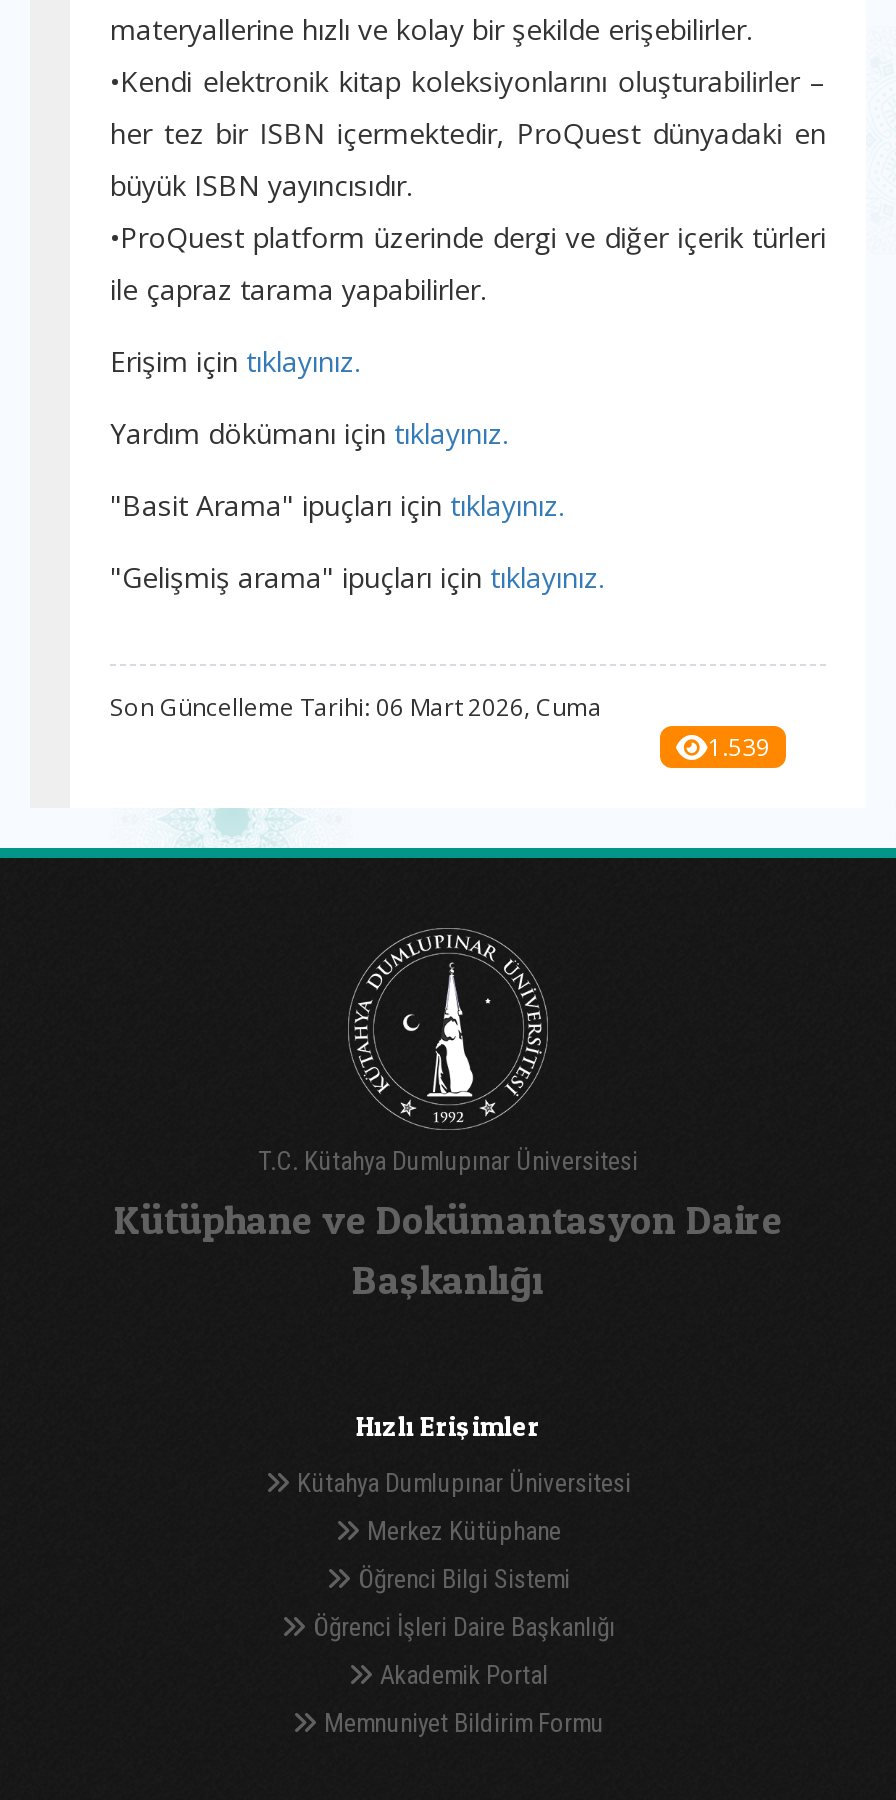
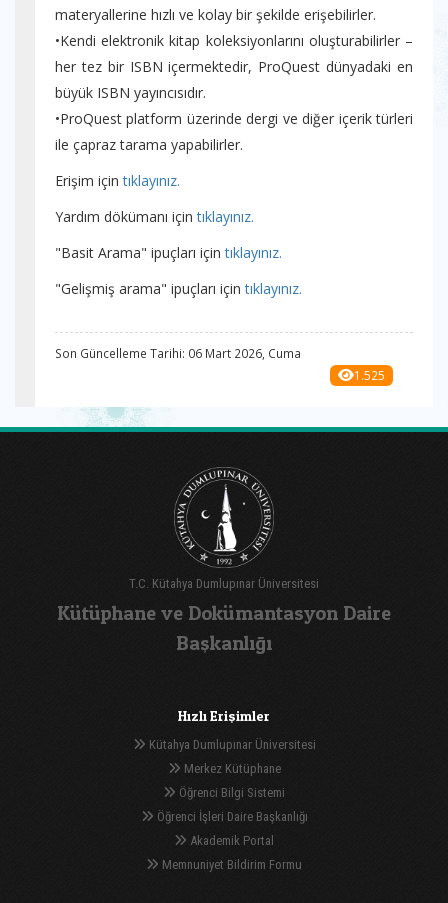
- 1.539
+ 1.525
